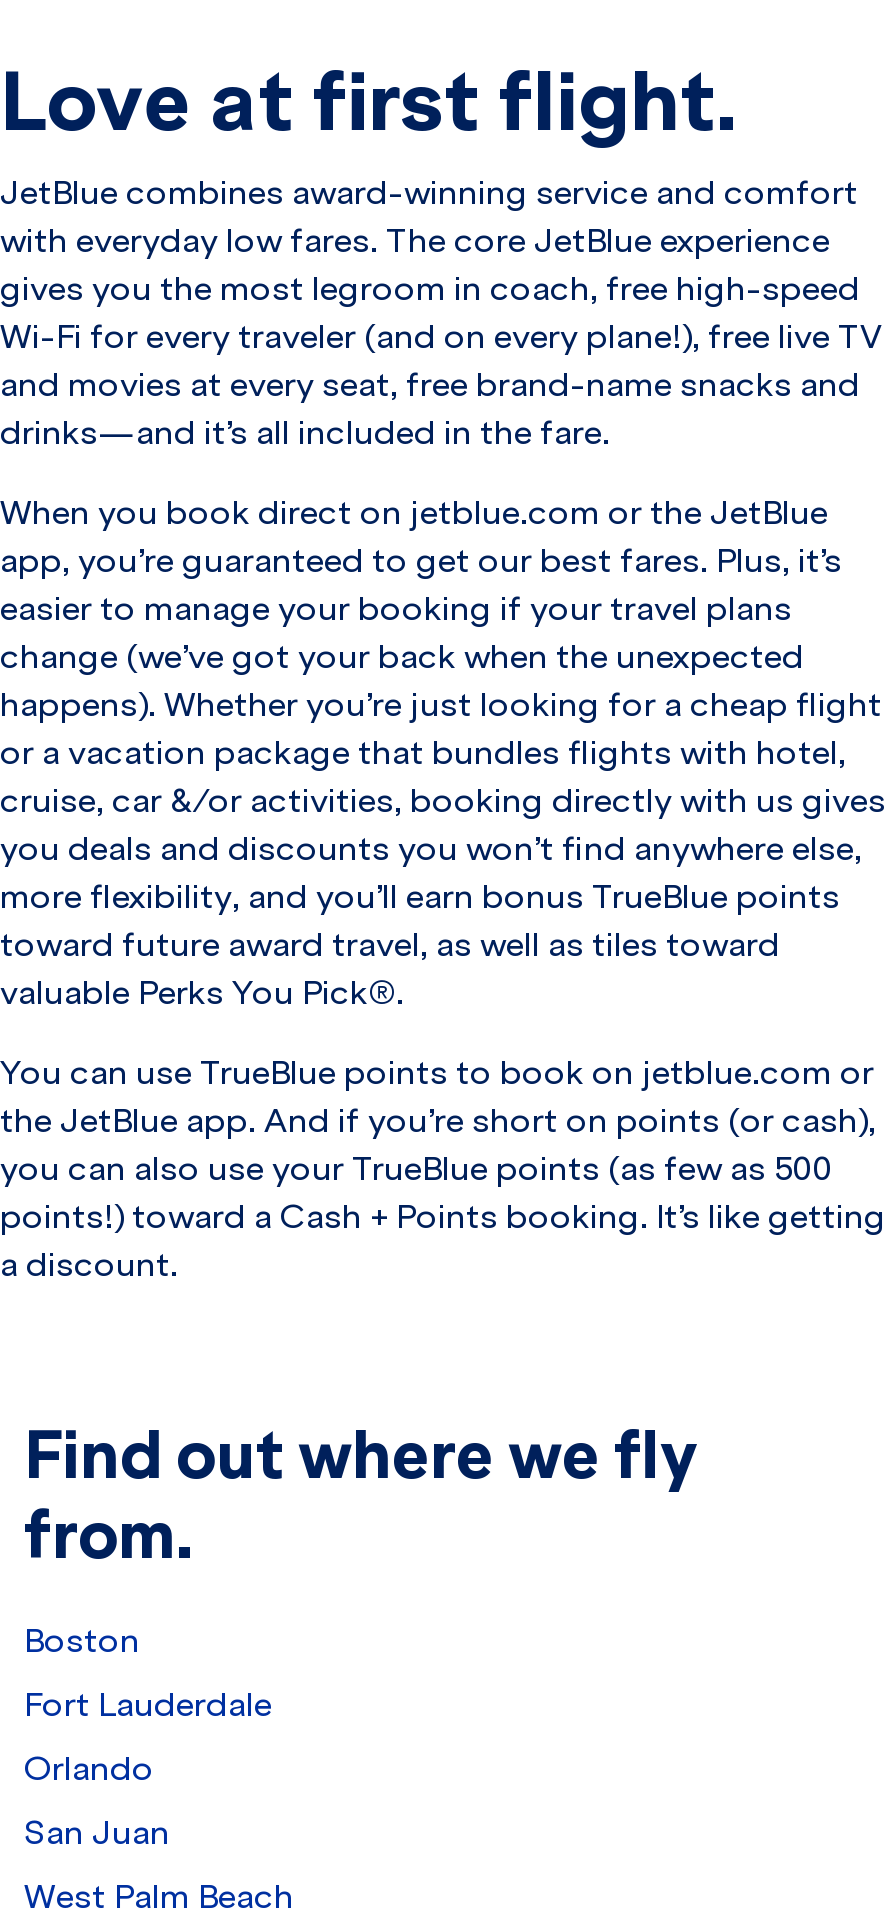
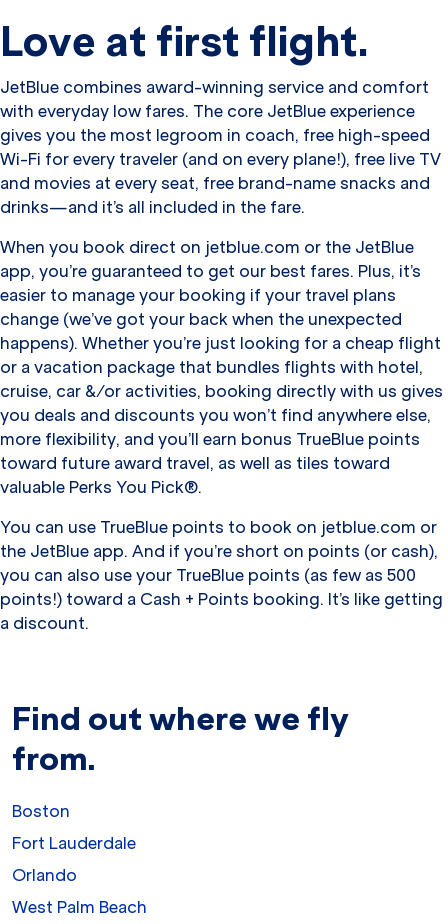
- San Juan
